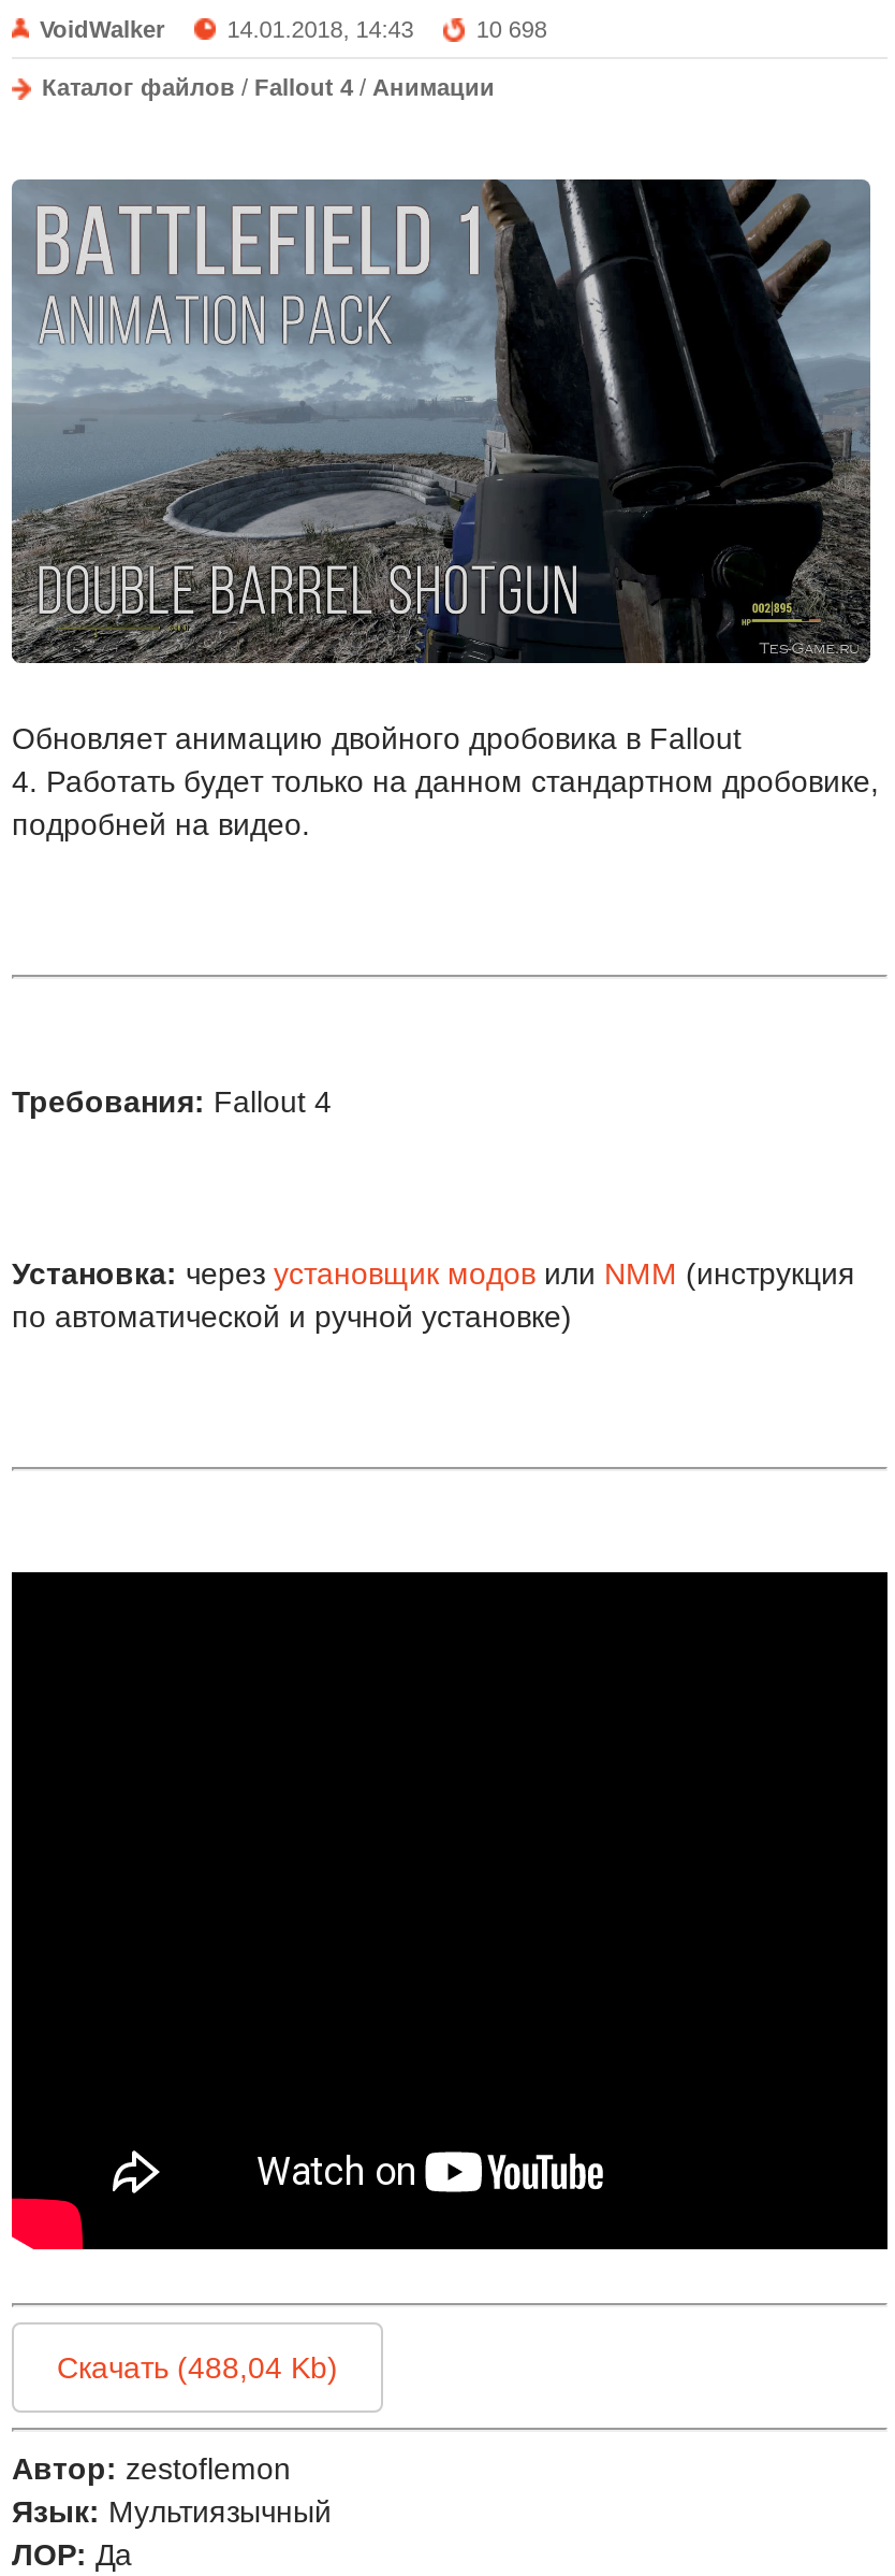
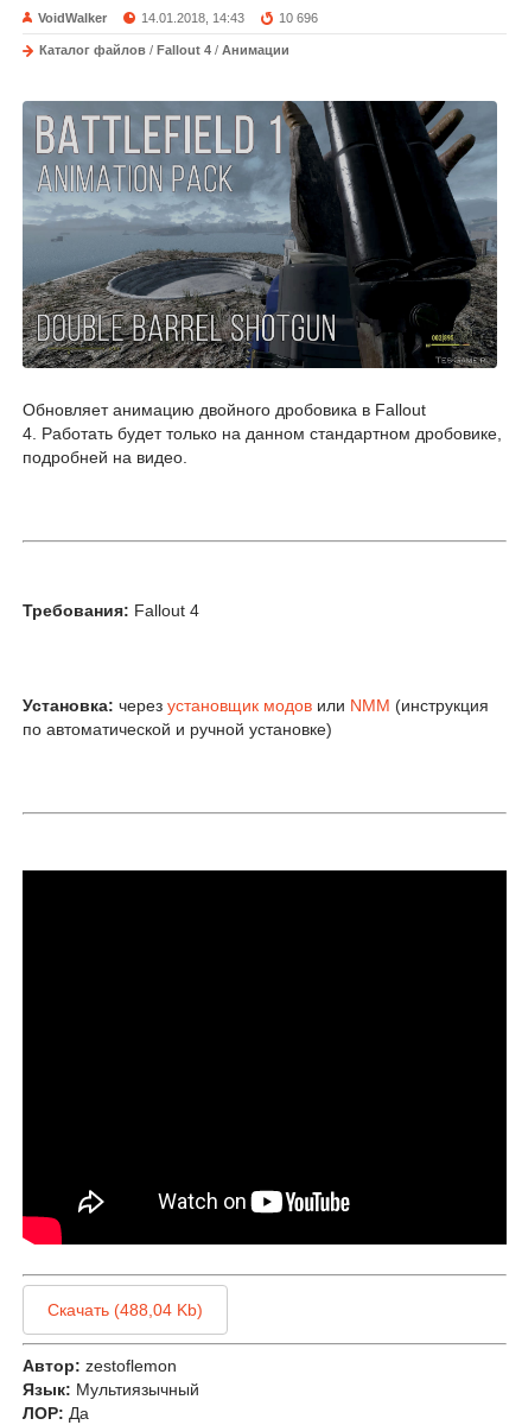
- 10 698
+ 10 696
